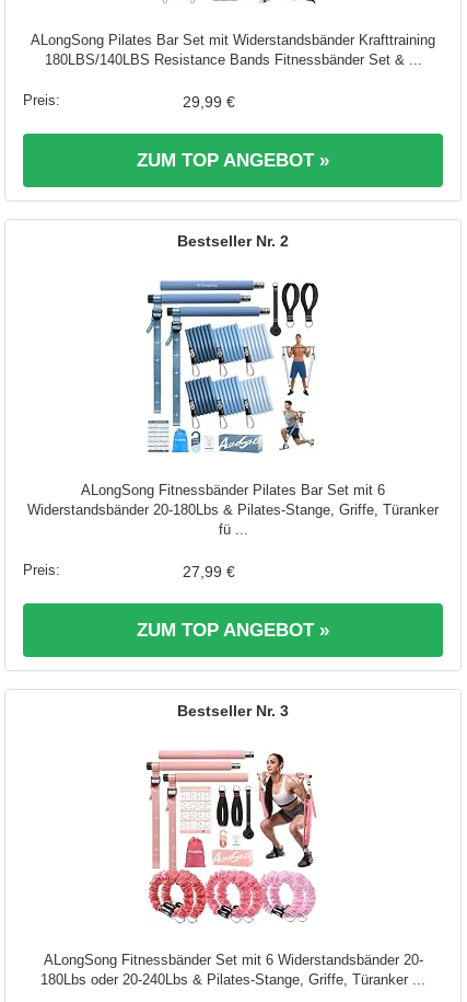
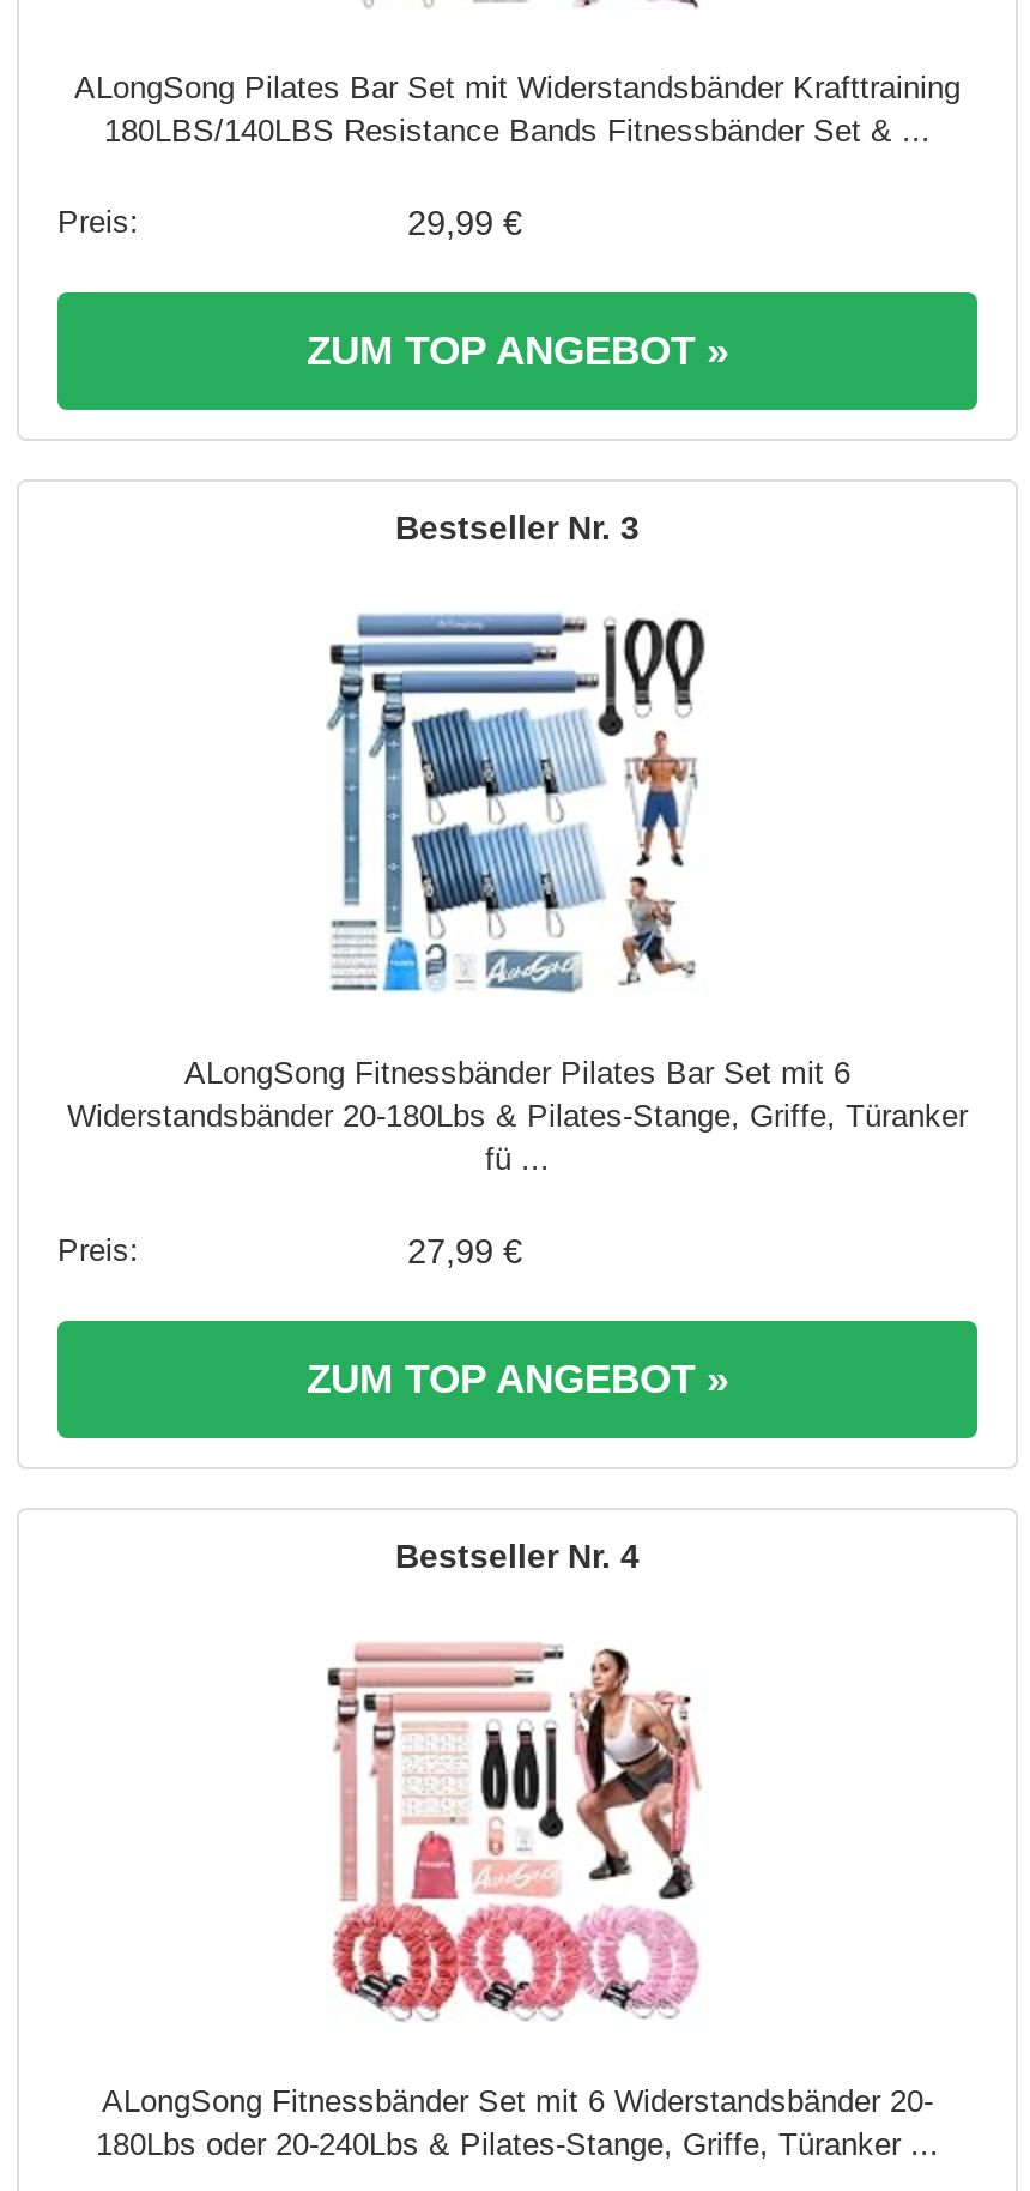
- 2
+ 3

- 3
+ 4
